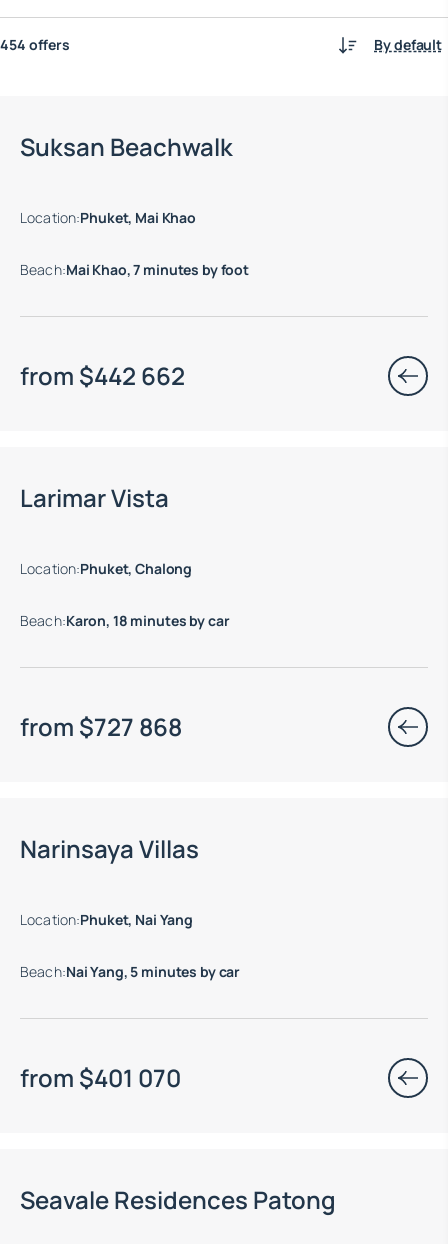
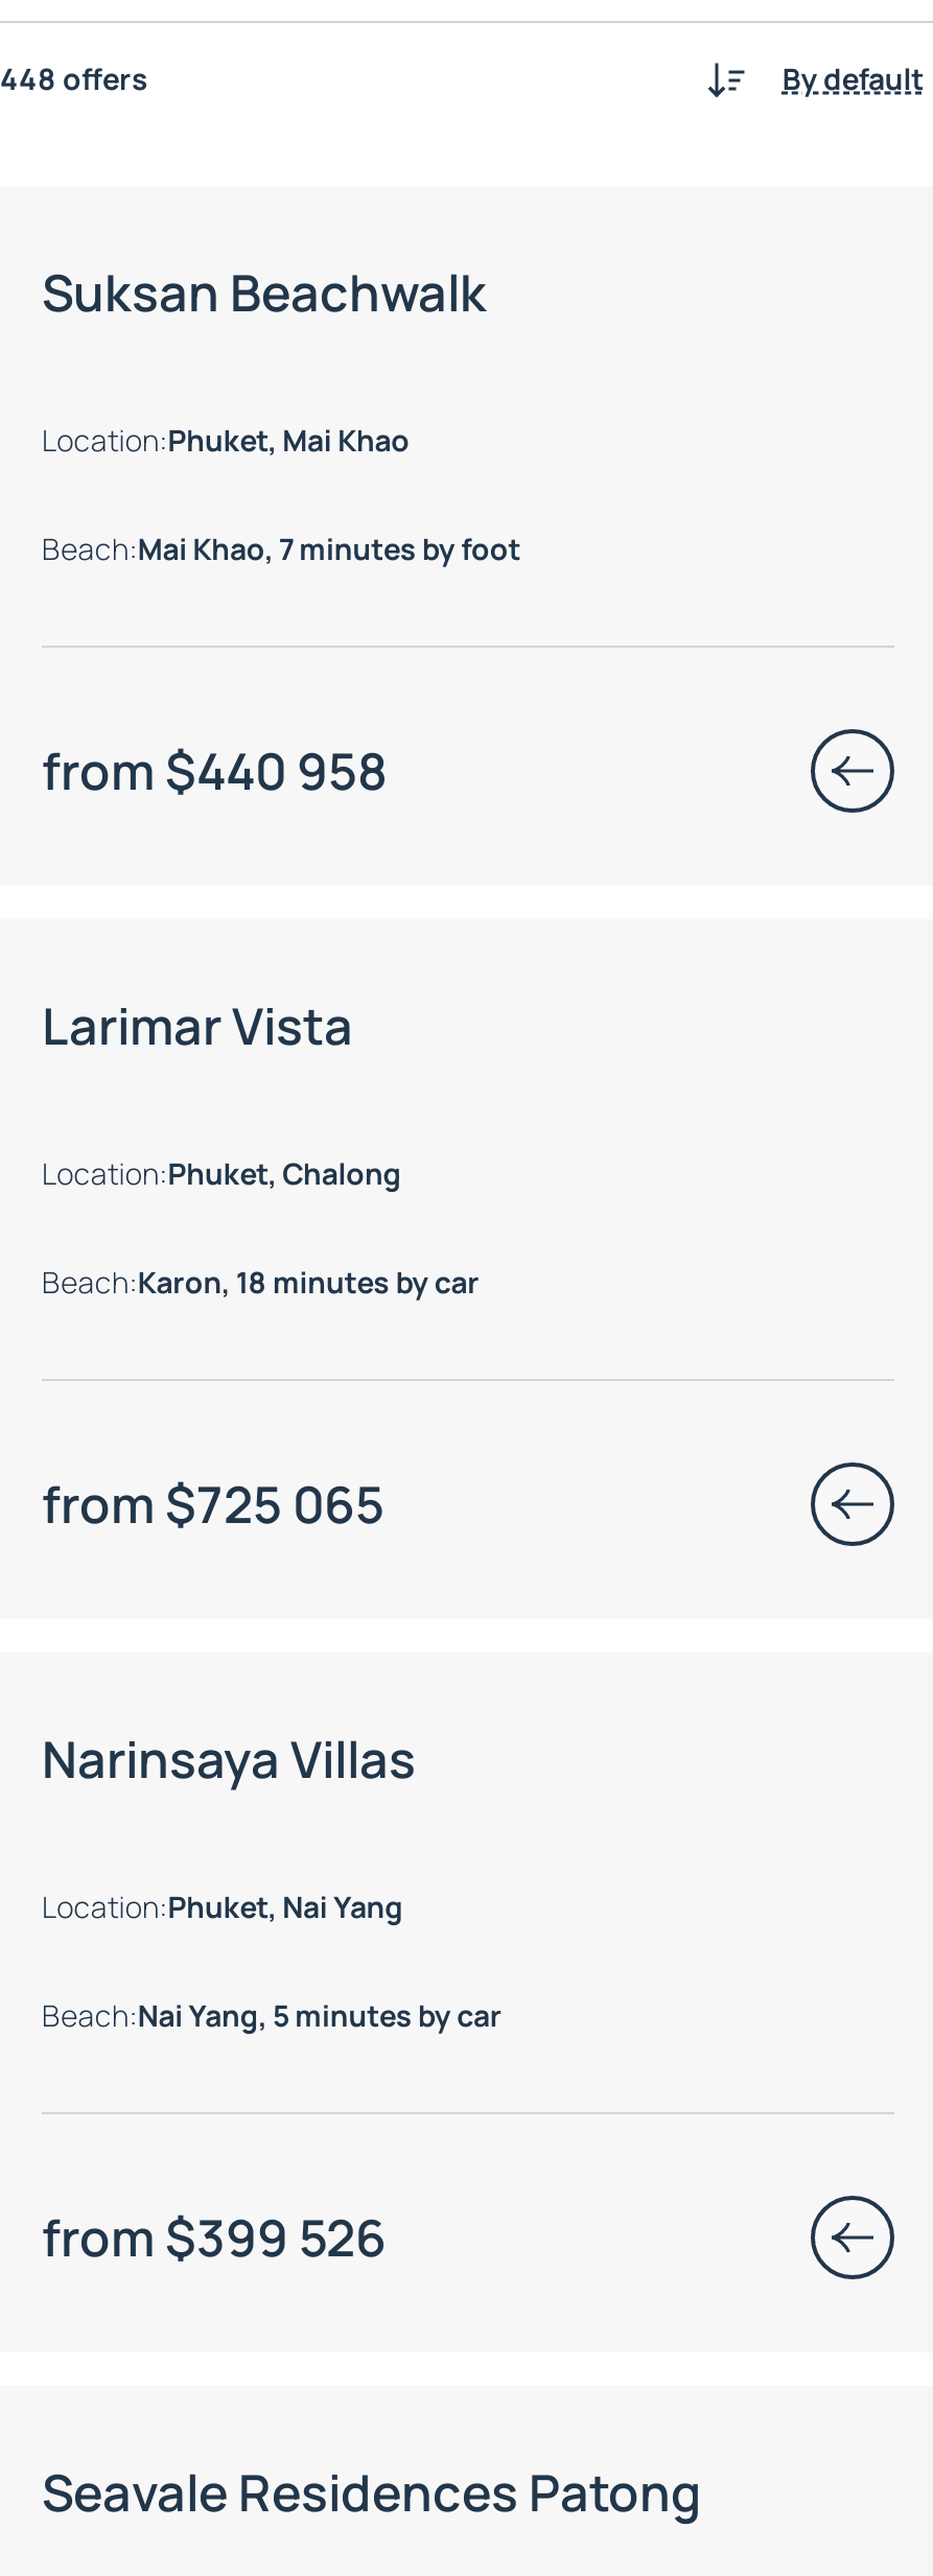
- 454 offers
+ 448 offers

- from $442 662
+ from $440 958

- from $727 868
+ from $725 065

- from $401 070
+ from $399 526
